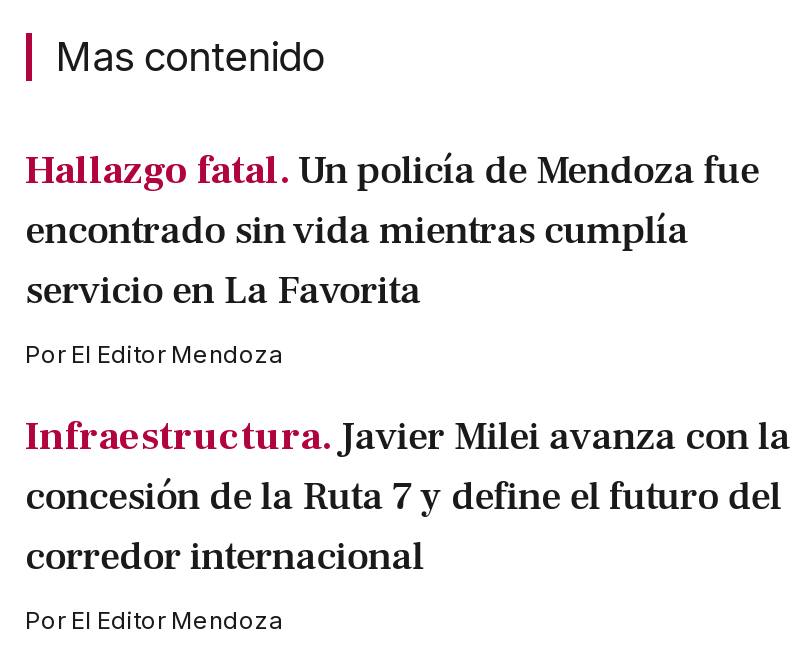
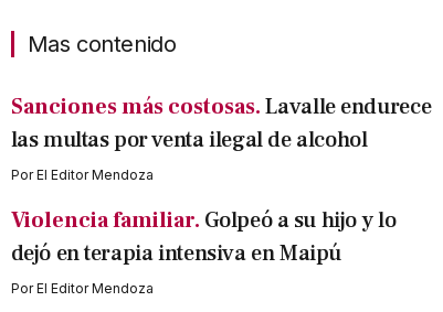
- Hallazgo fatal. Un policía de Mendoza fue
- encontrado sin vida mientras cumplía
- servicio en La Favorita
+ Sanciones más costosas. Lavalle endurece
+ las multas por venta ilegal de alcohol

- Infraestructura. Javier Milei avanza con la
- concesión de la Ruta 7 y define el futuro del
- corredor internacional
+ Violencia familiar. Golpeó a su hijo y lo
+ dejó en terapia intensiva en Maipú
